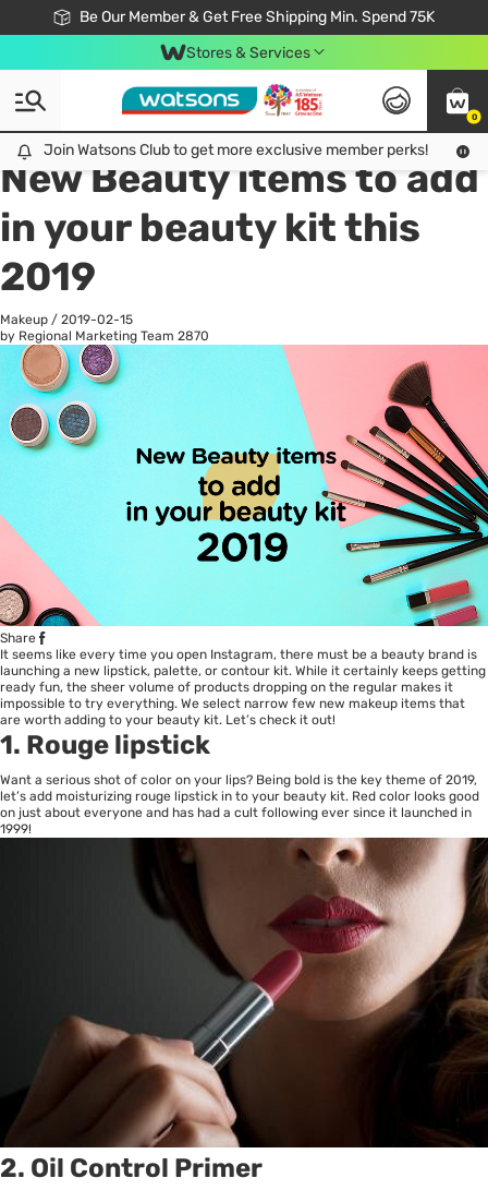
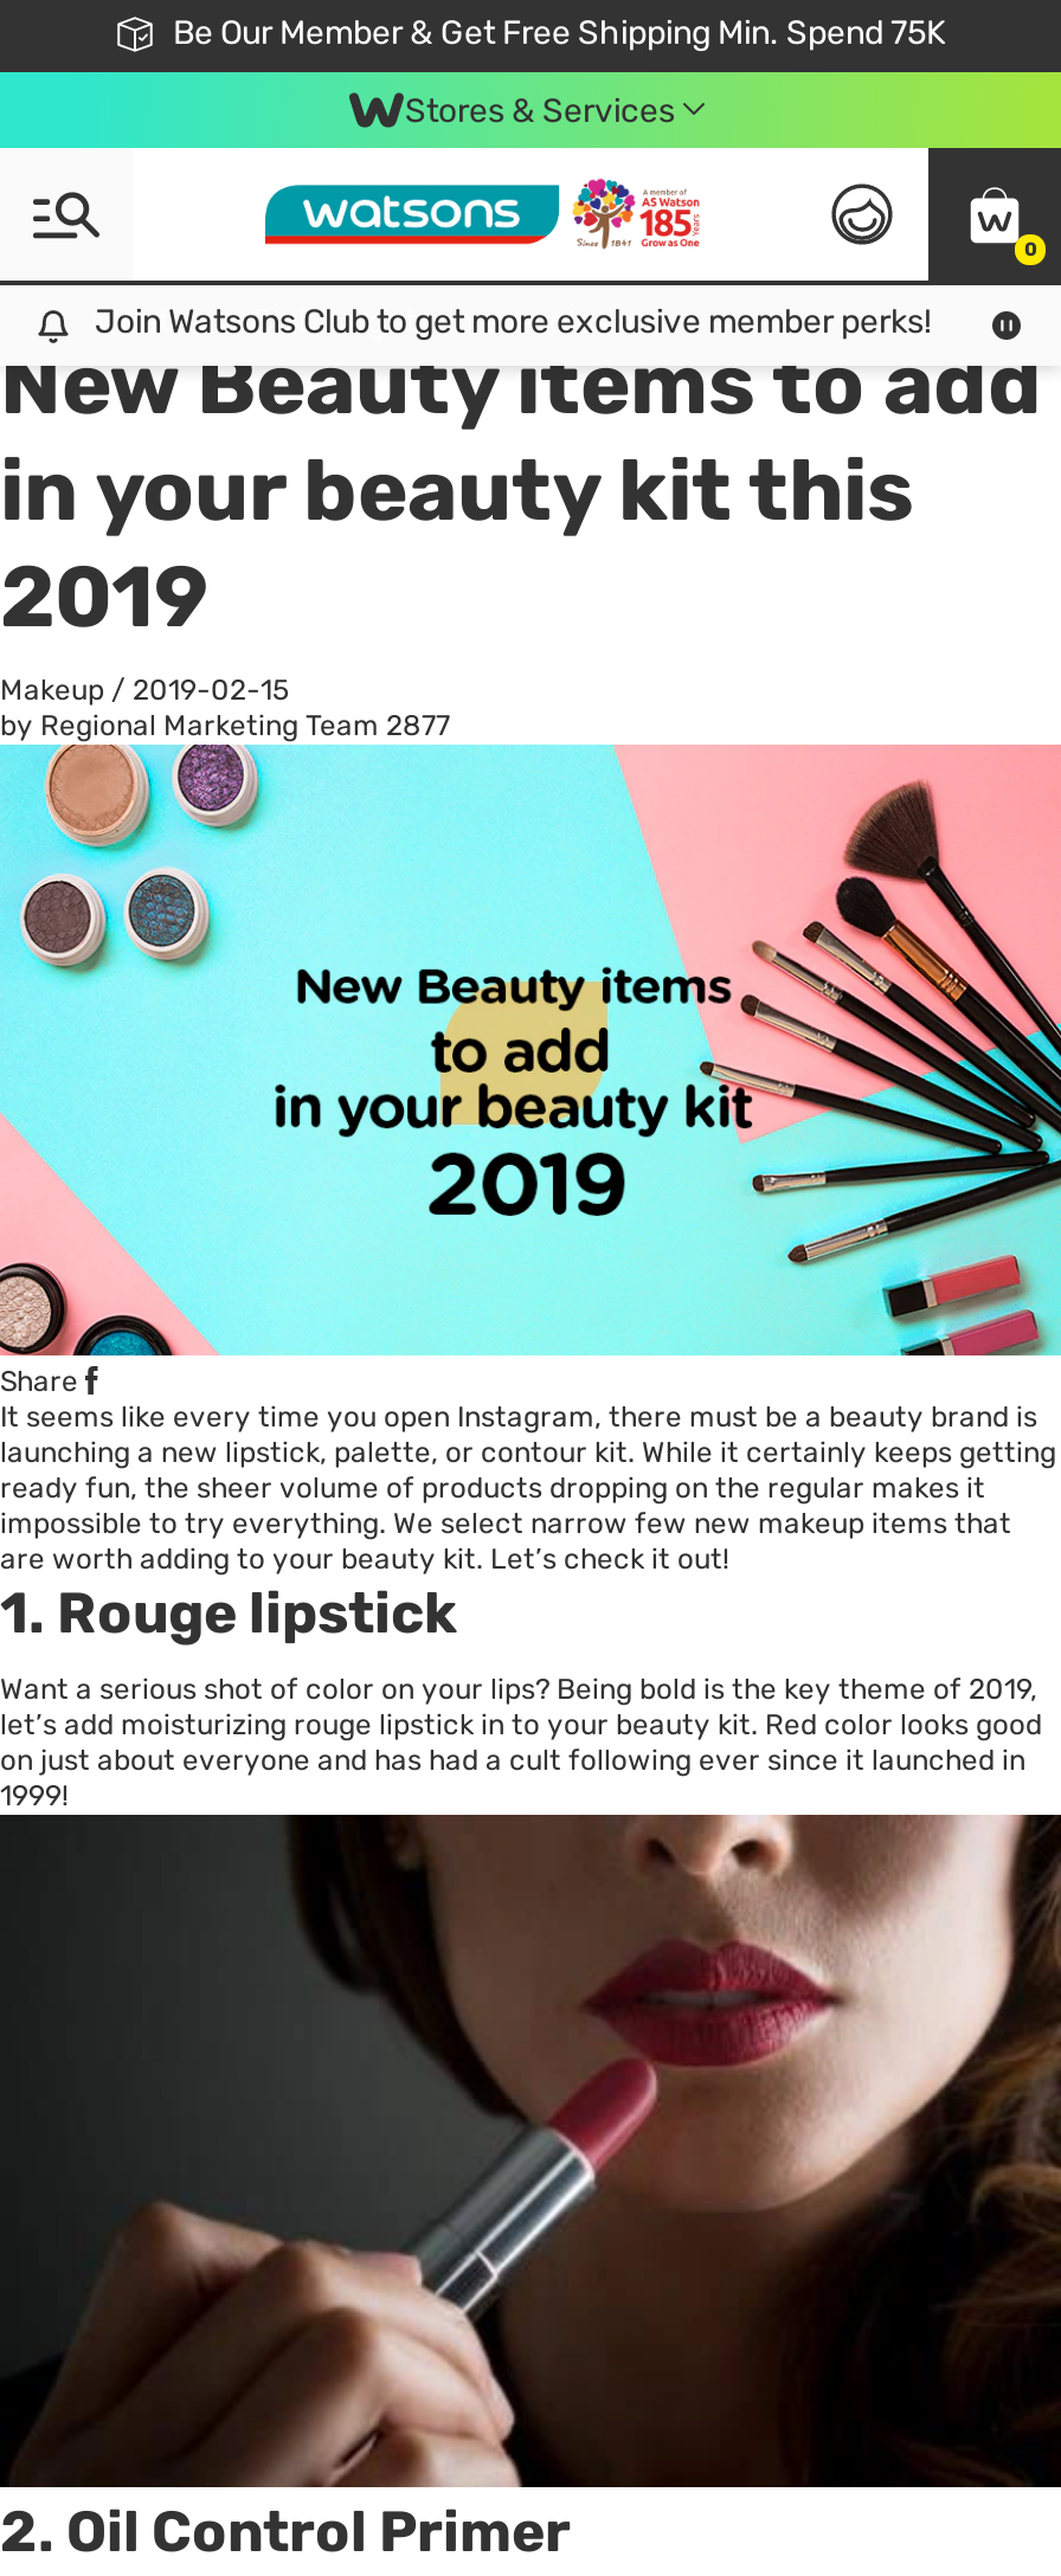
- by Regional Marketing Team 2870
+ by Regional Marketing Team 2877
